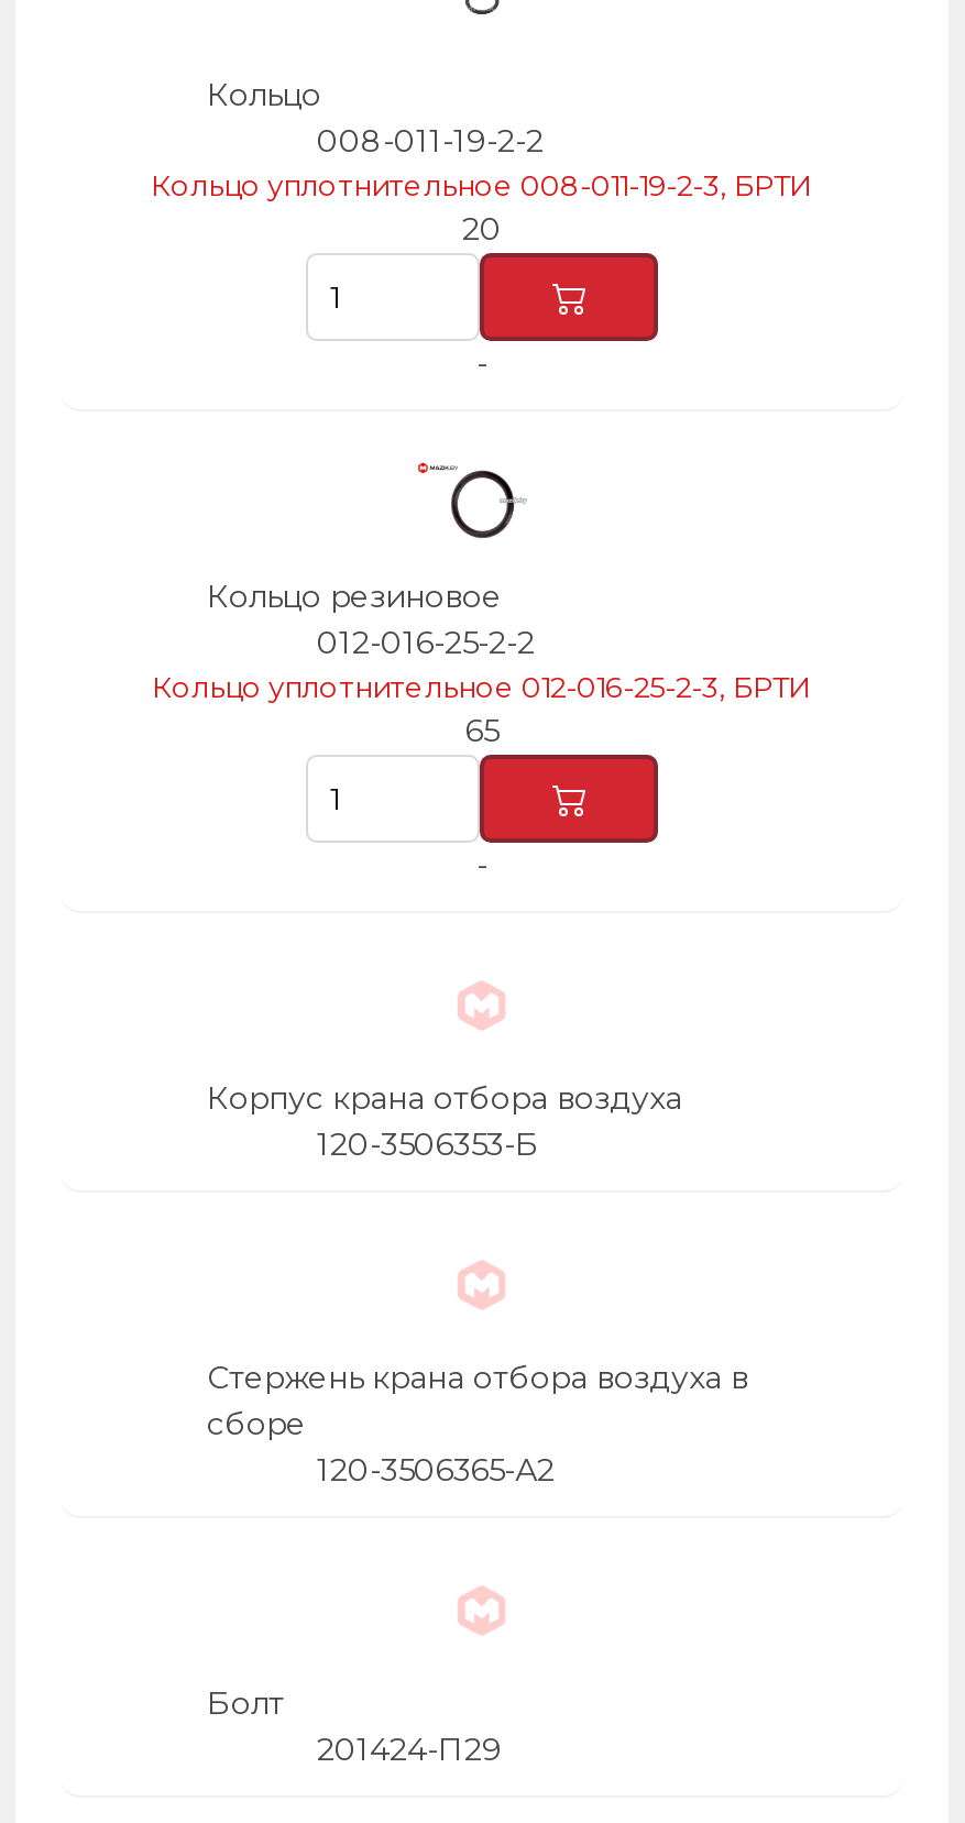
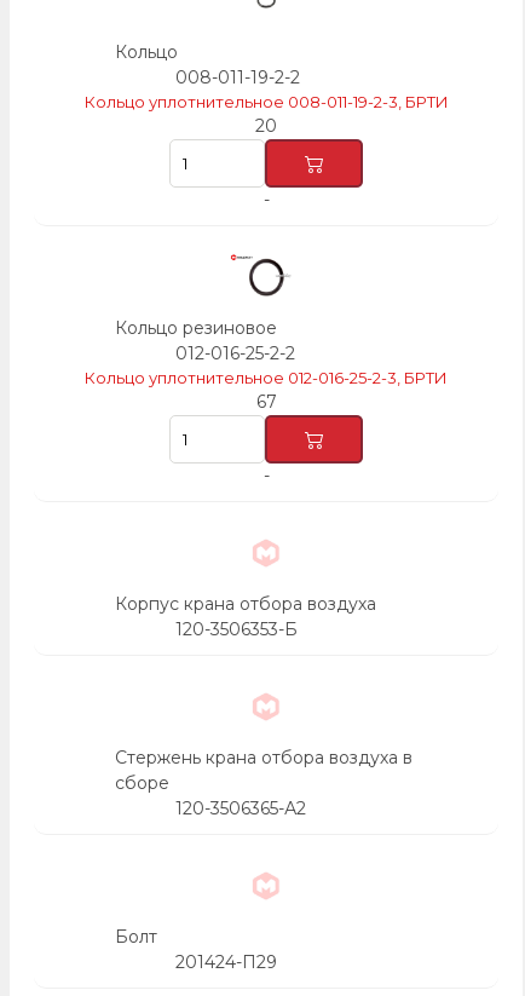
- 65
+ 67
